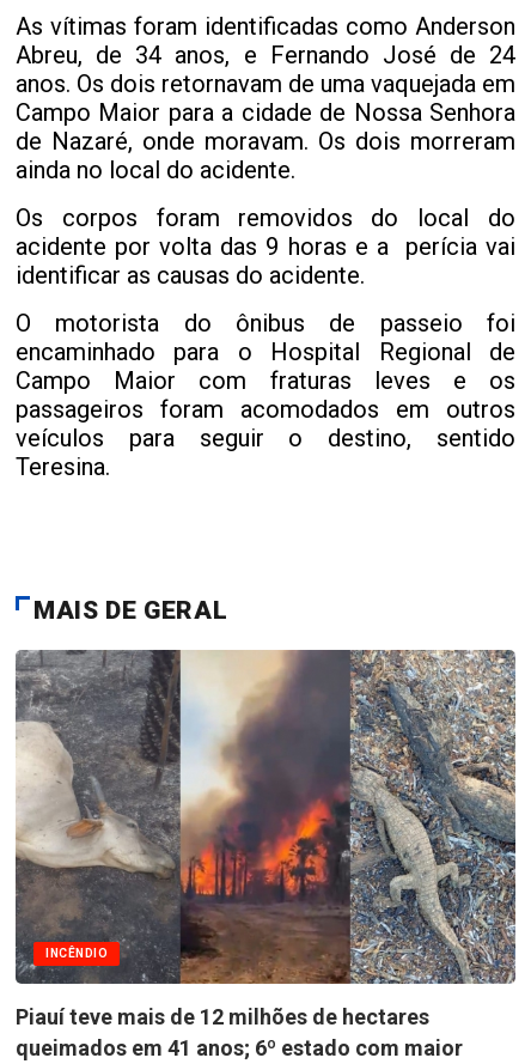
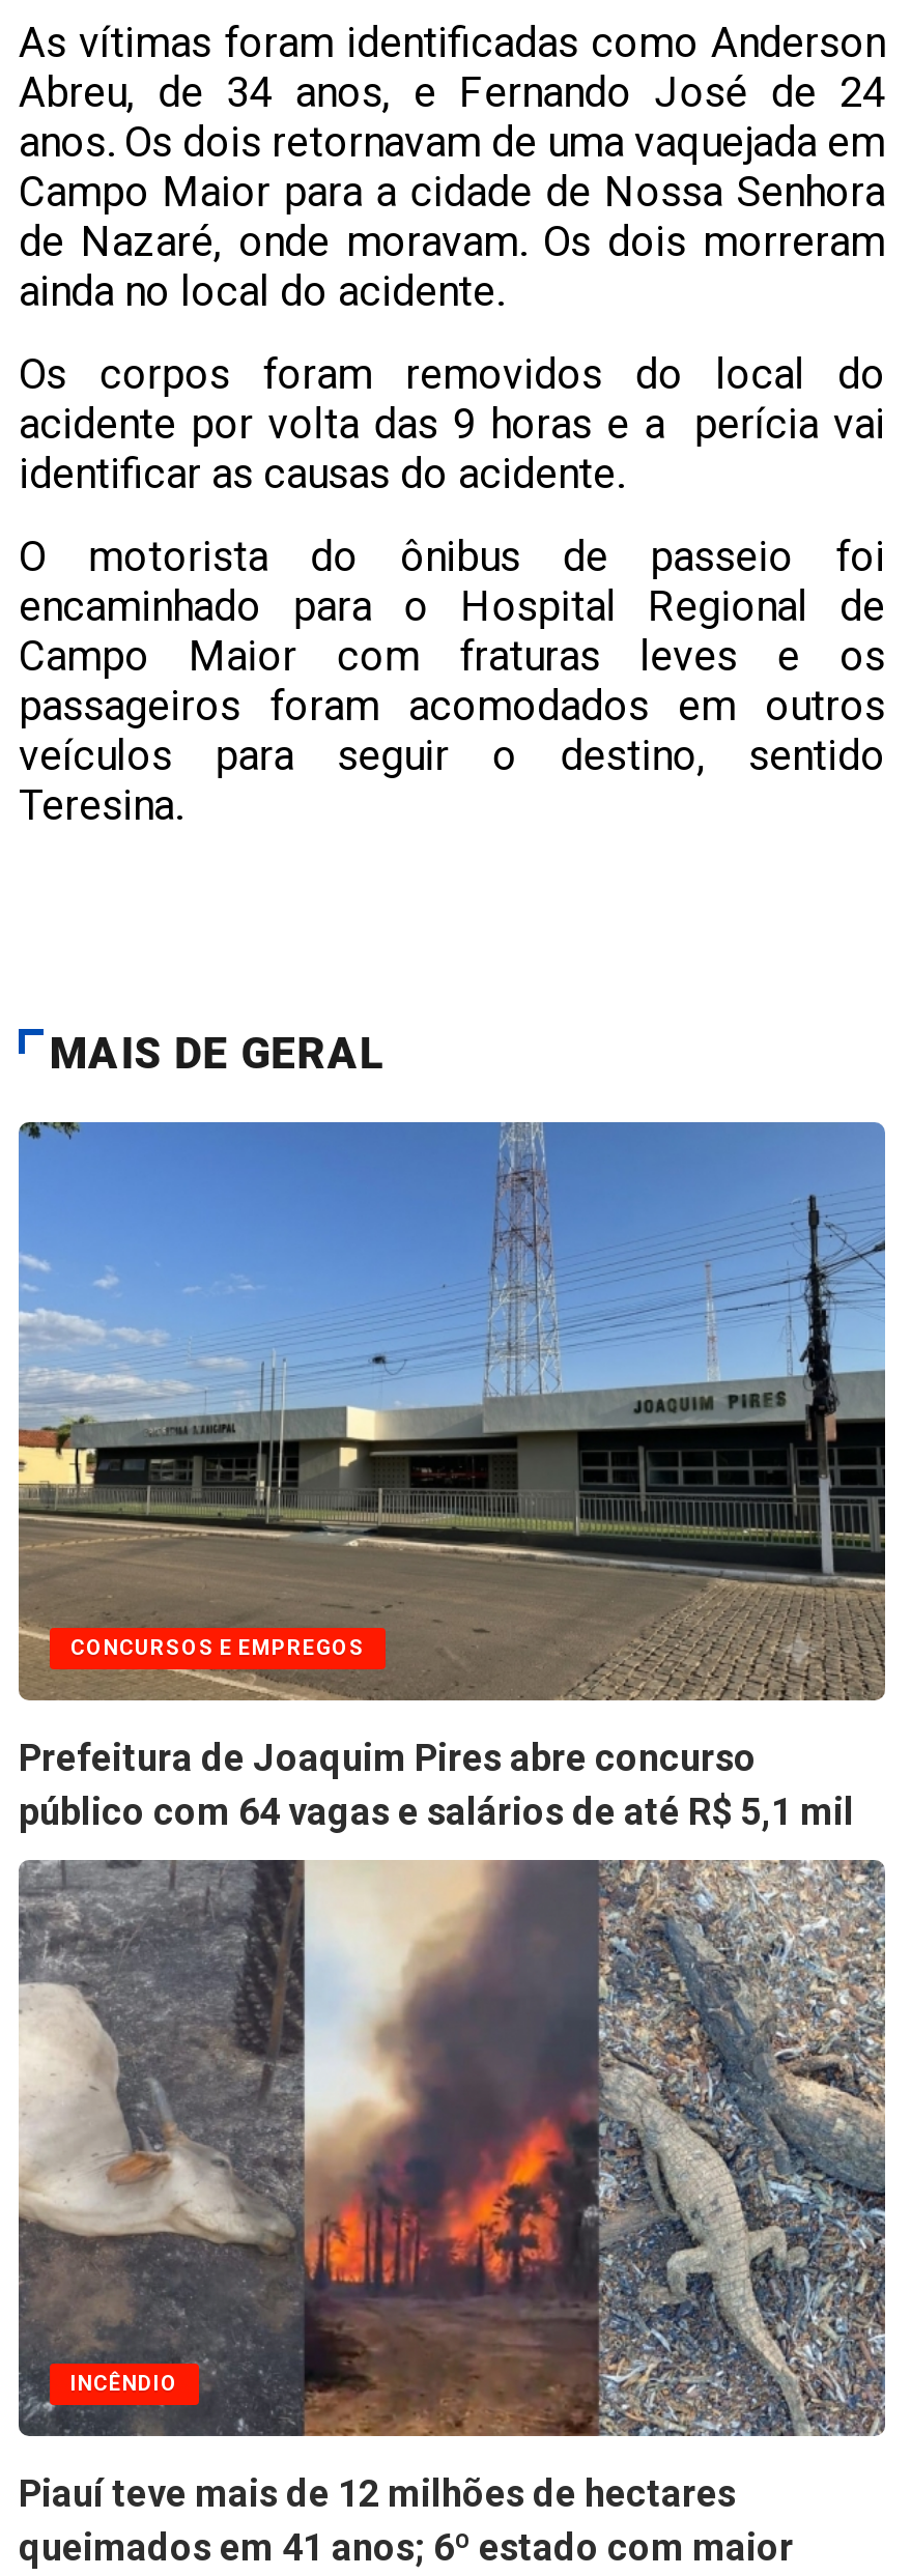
+ [image]
+ CONCURSOS E EMPREGOS
+ Prefeitura de Joaquim Pires abre concurso
+ público com 64 vagas e salários de até R$ 5,1 mil
